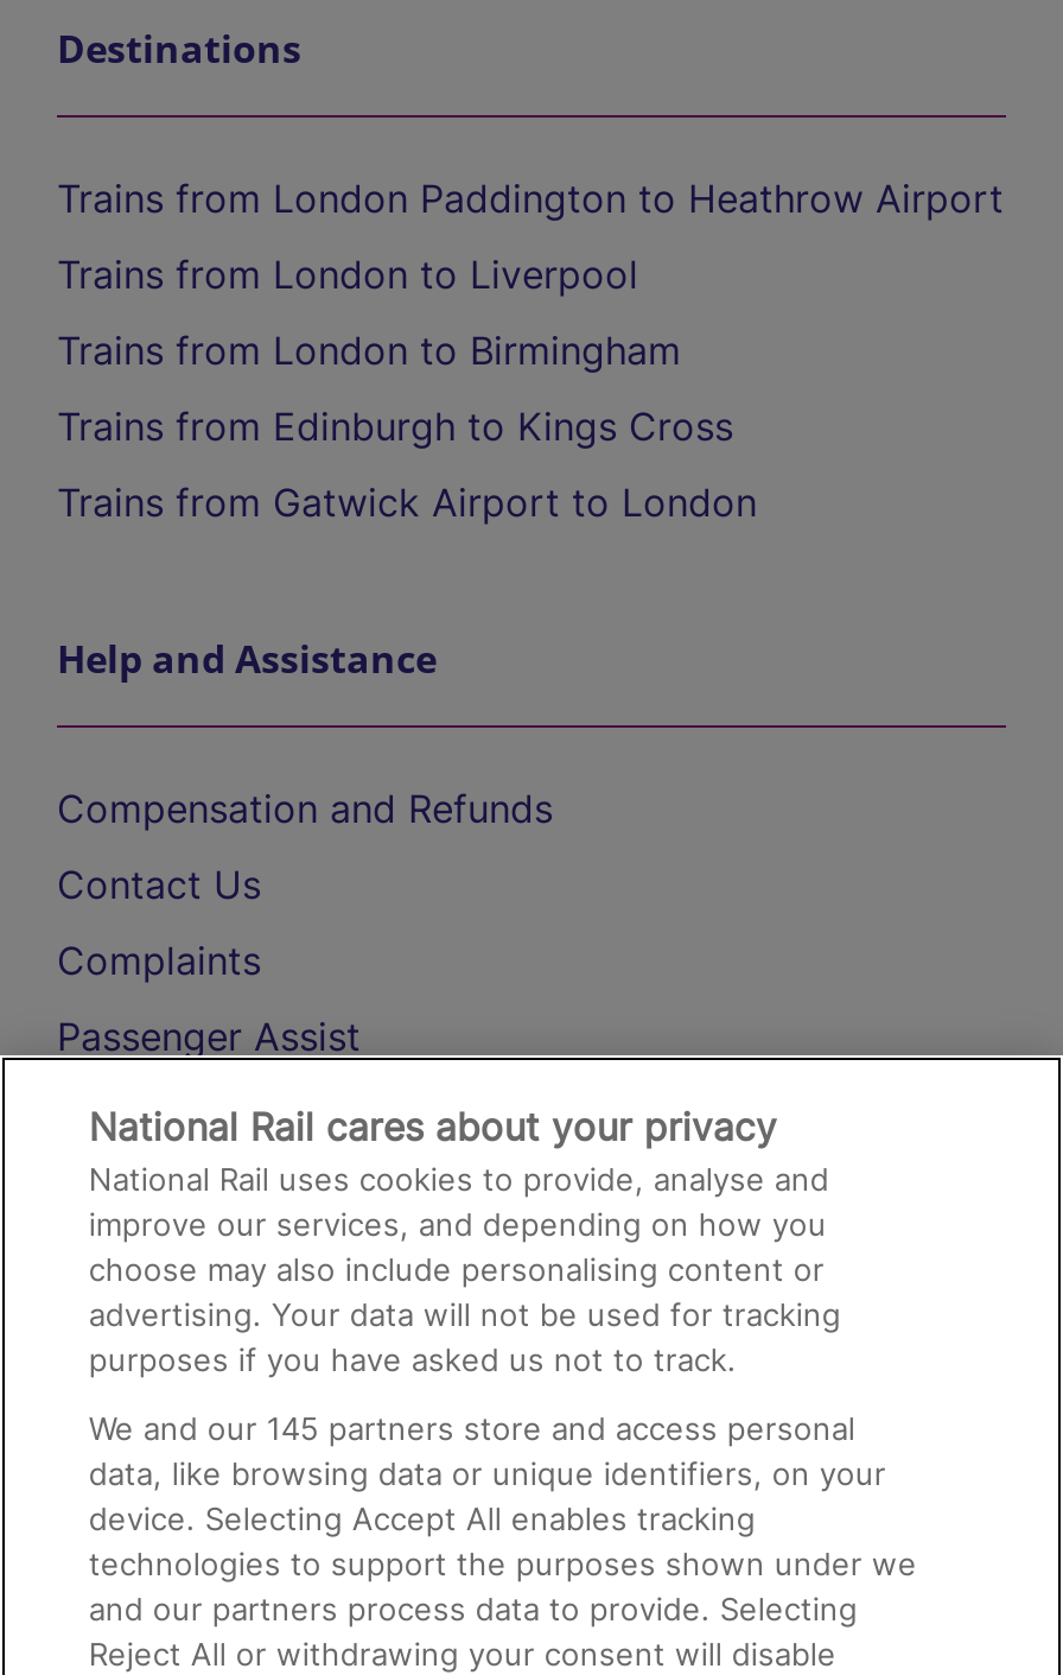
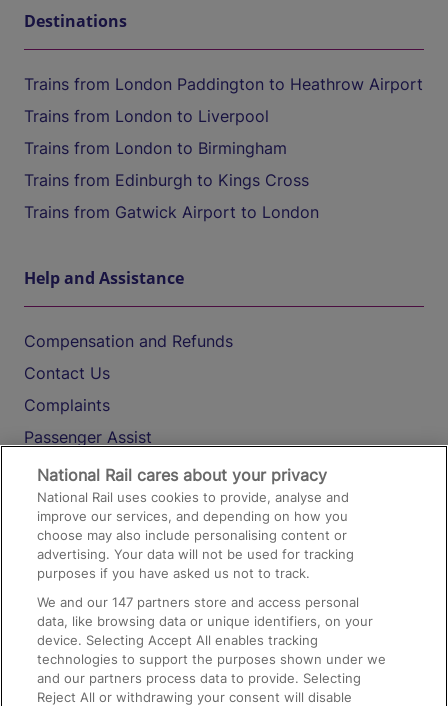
- We and our 145 partners store and access personal
+ We and our 147 partners store and access personal
